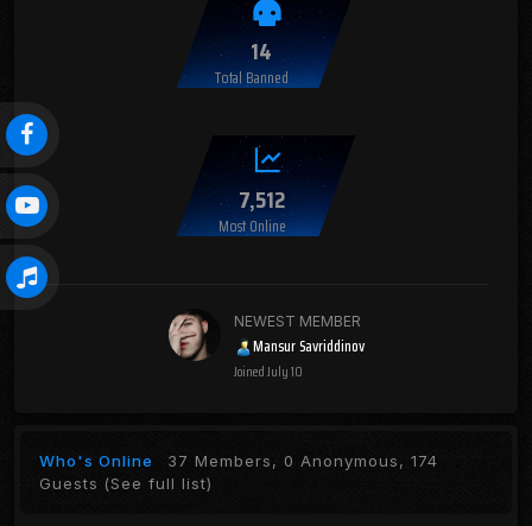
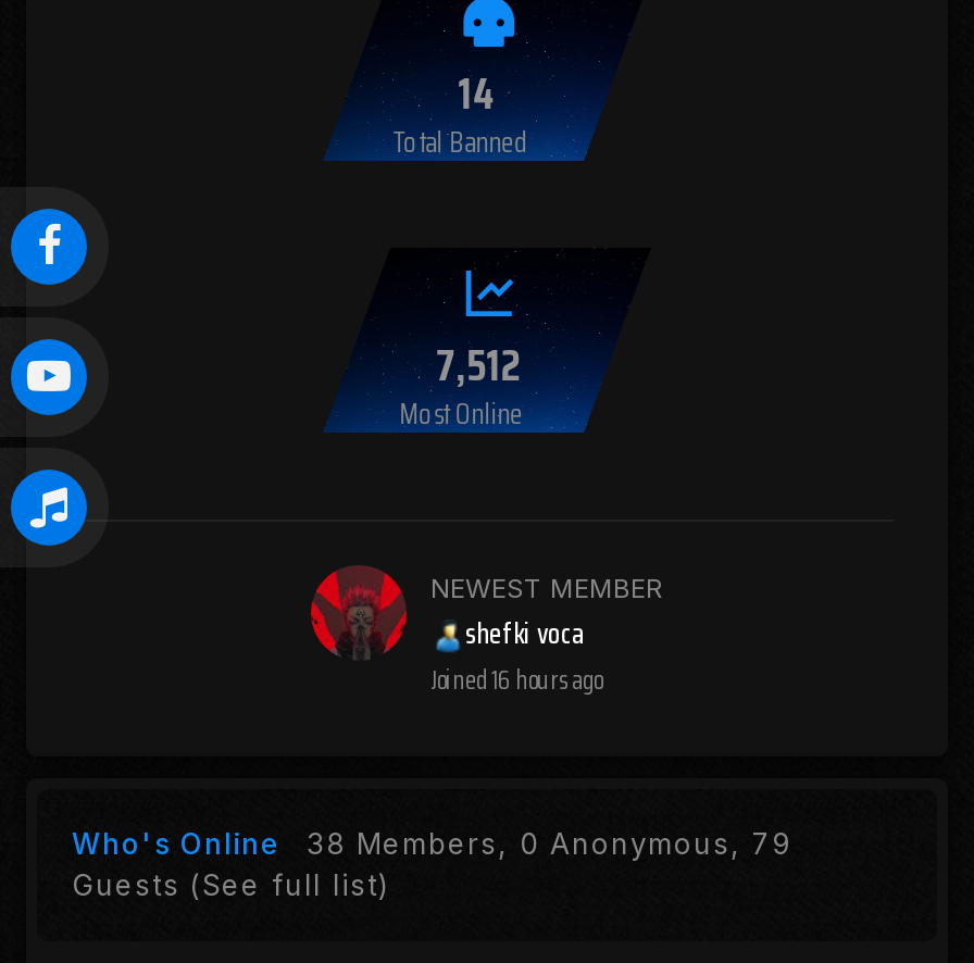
- [image]
- Mansur Savriddinov
- JoinedJuly 10
+ [image]
+ shefki voca
+ Joined16 hours ago

- Who's Online 37 Members, 0 Anonymous, 174
+ Who's Online 38 Members, 0 Anonymous, 79
